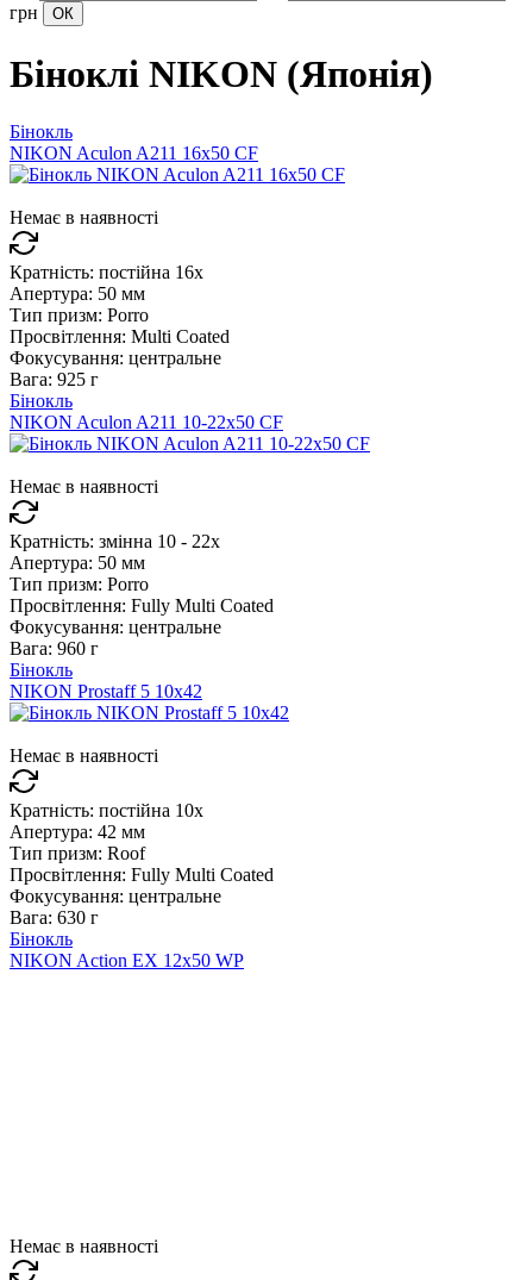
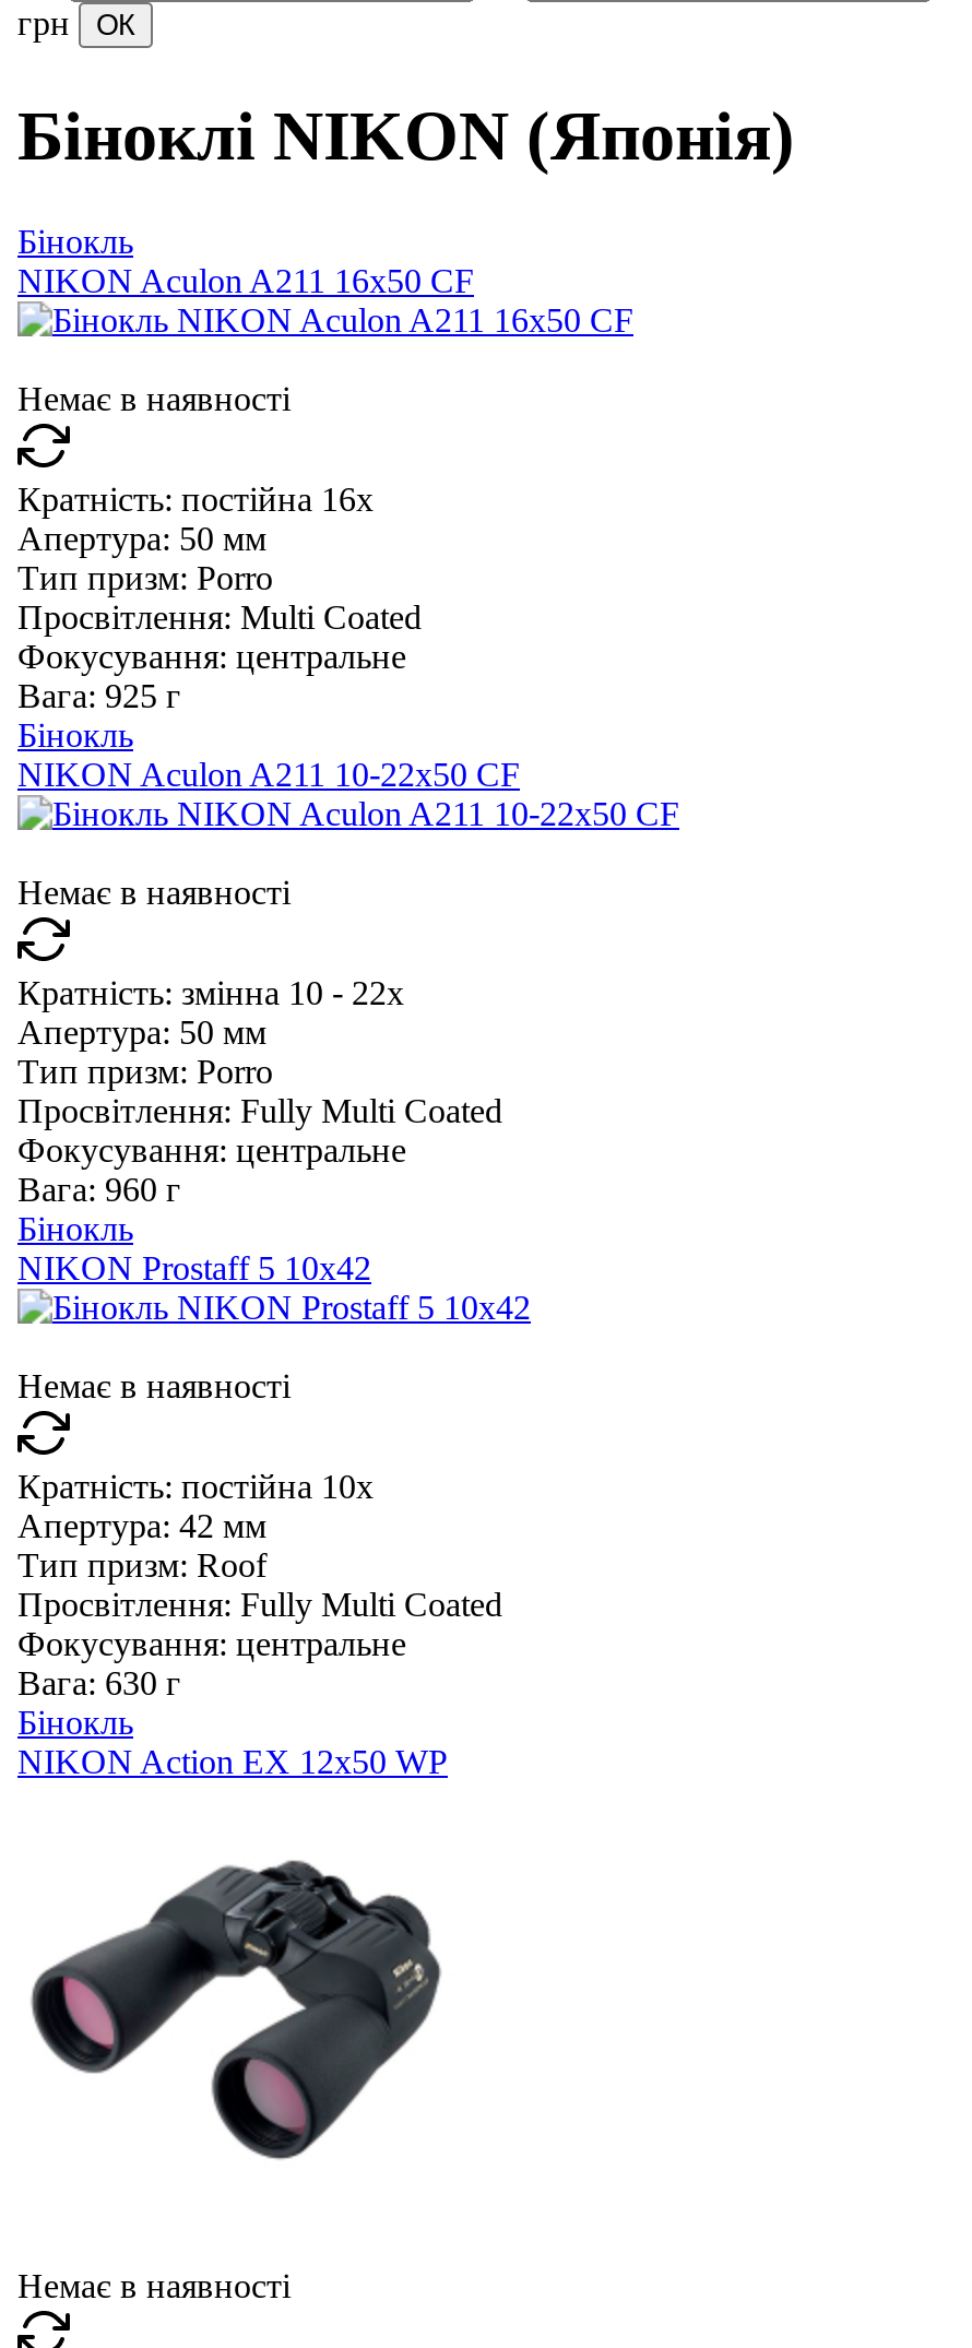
+ [image]
